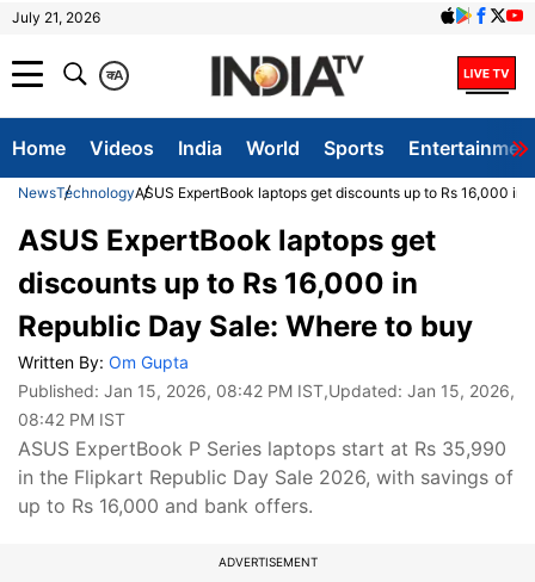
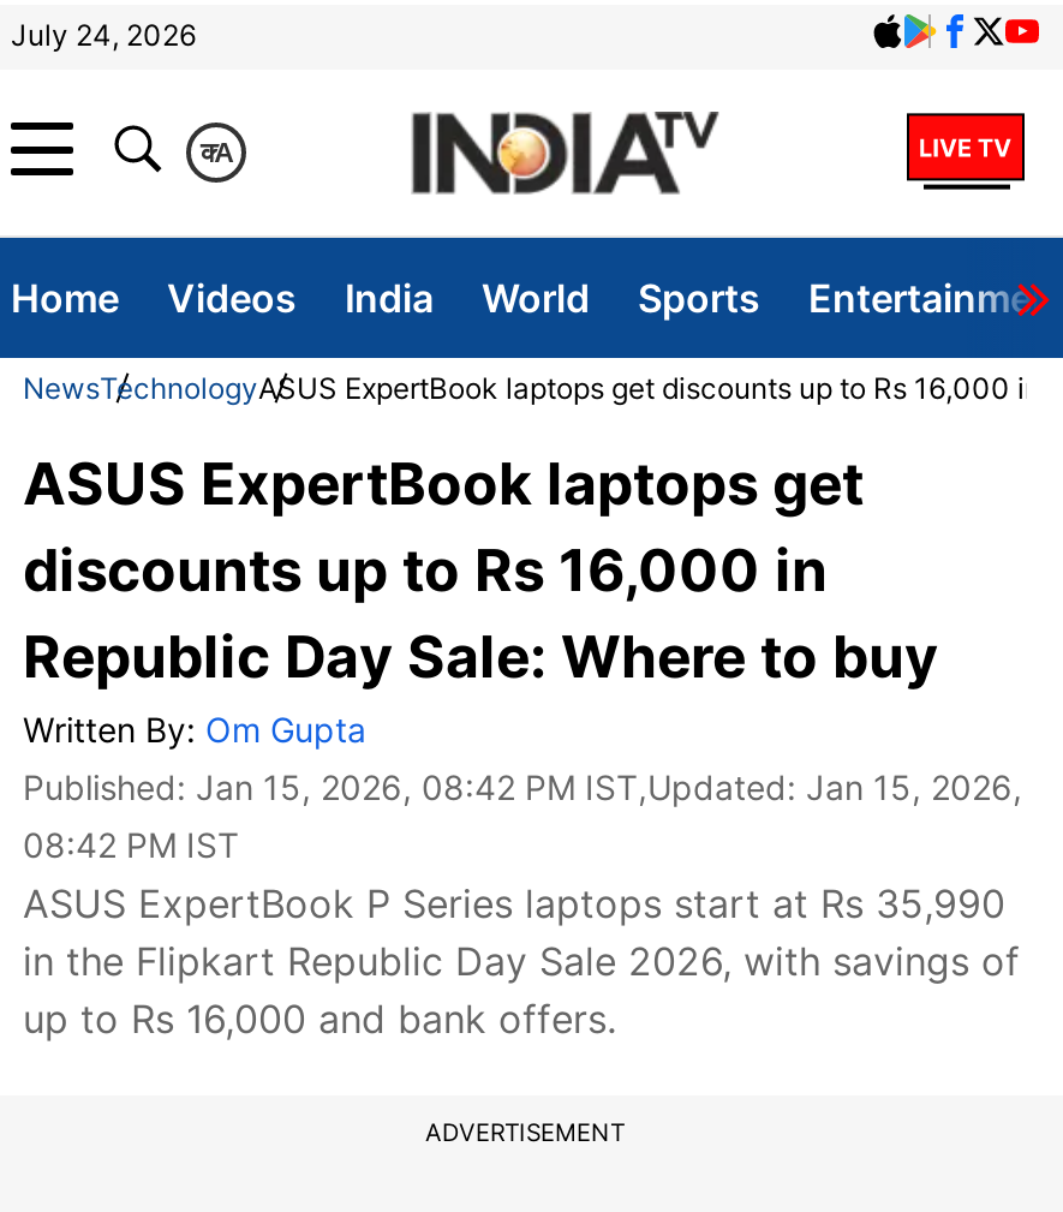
- July 21, 2026
+ July 24, 2026
